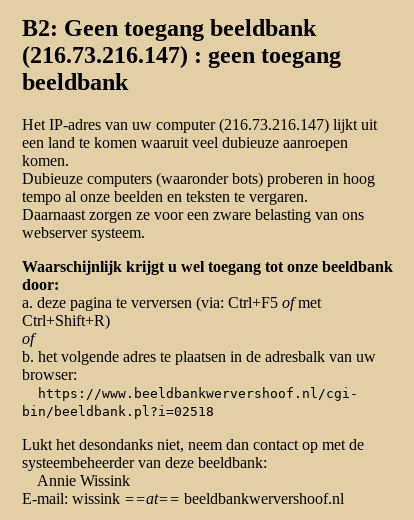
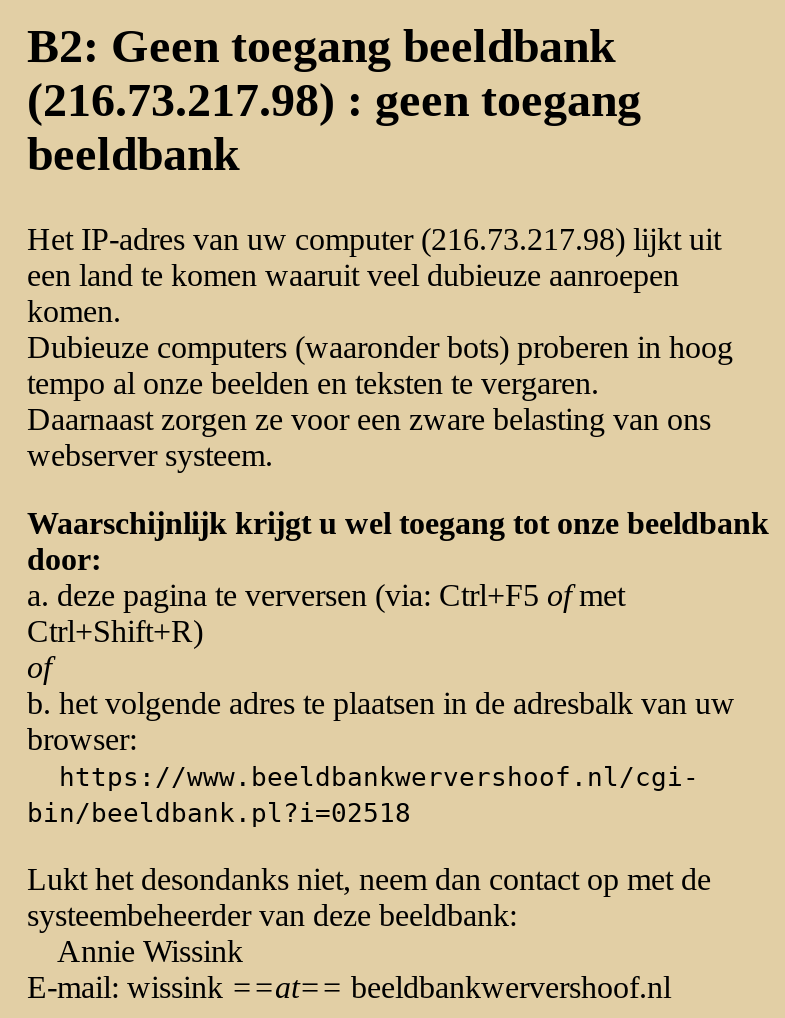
- (216.73.216.147) : geen toegang
+ (216.73.217.98) : geen toegang

- Het IP-adres van uw computer (216.73.216.147) lijkt uit
+ Het IP-adres van uw computer (216.73.217.98) lijkt uit
